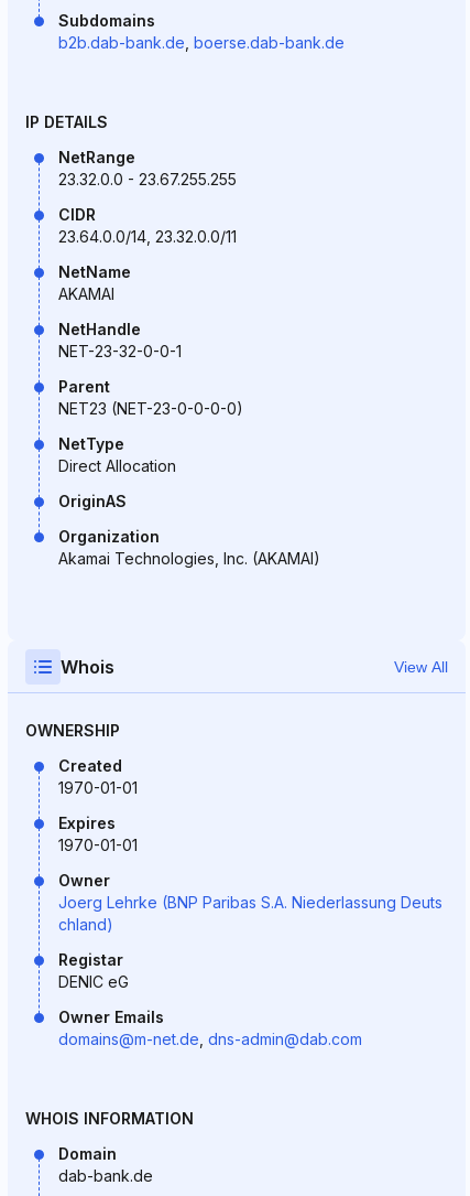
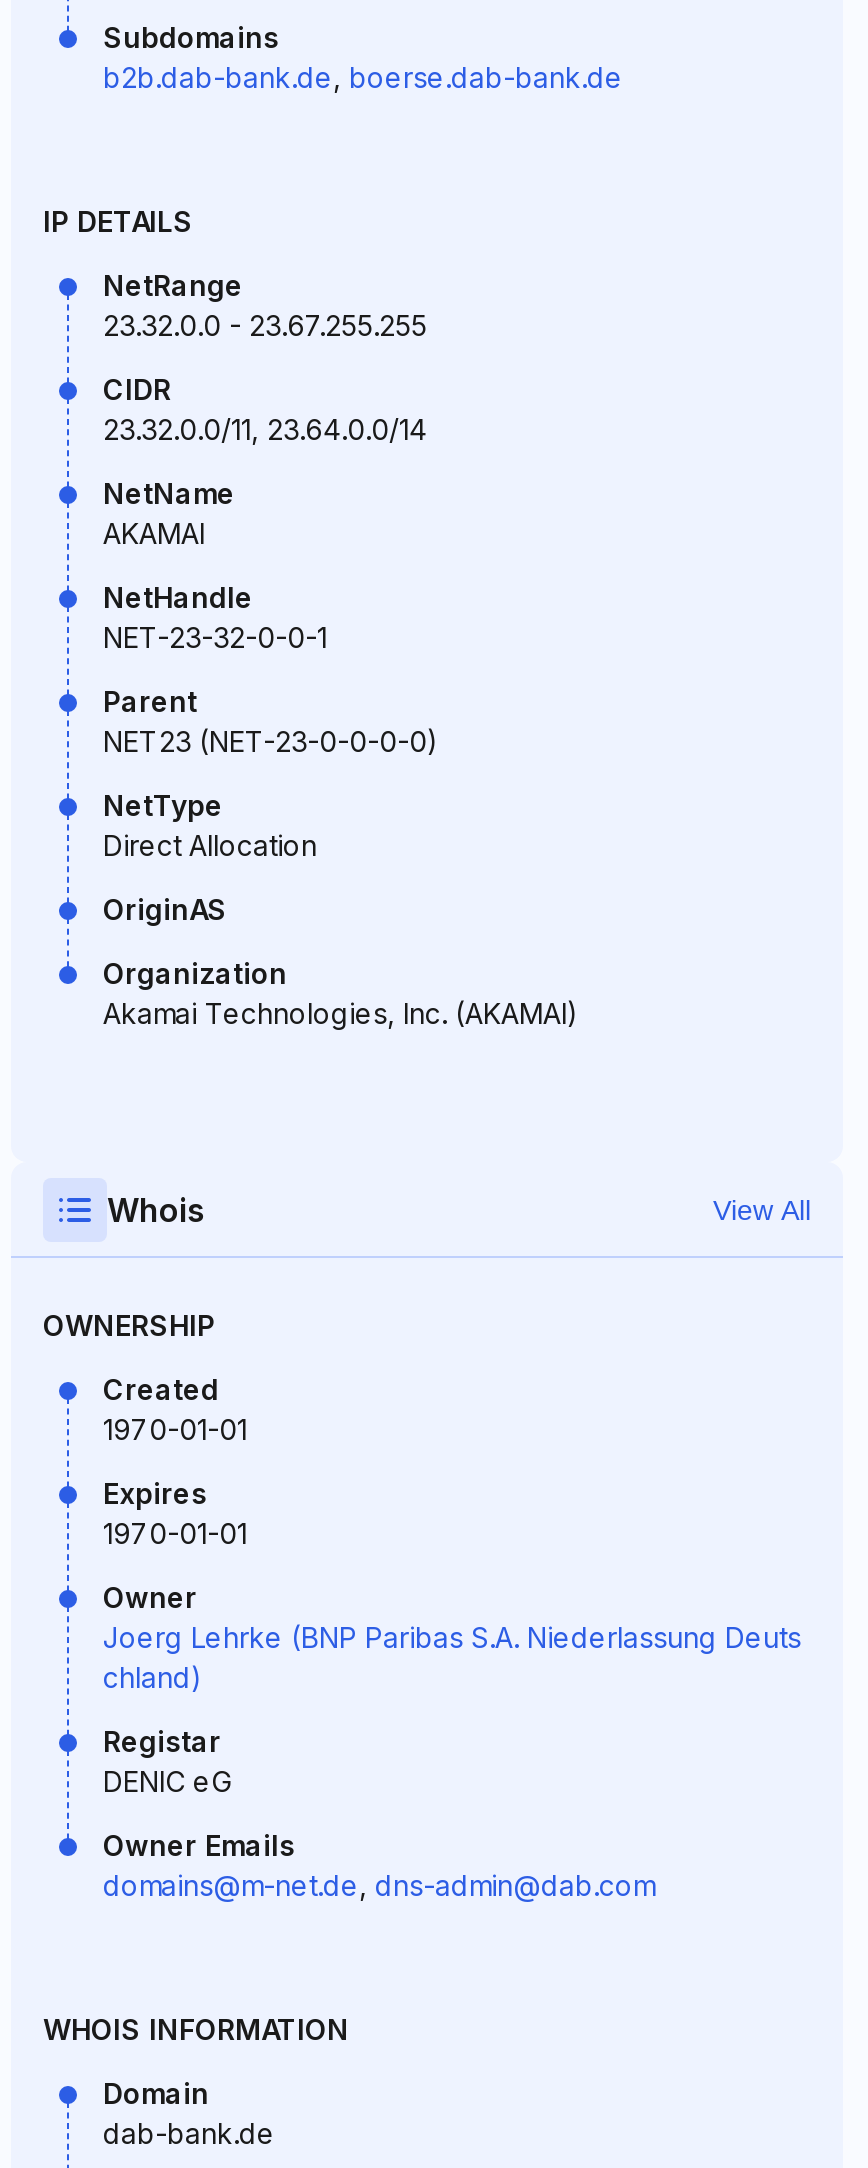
- 23.64.0.0/14, 23.32.0.0/11
+ 23.32.0.0/11, 23.64.0.0/14
